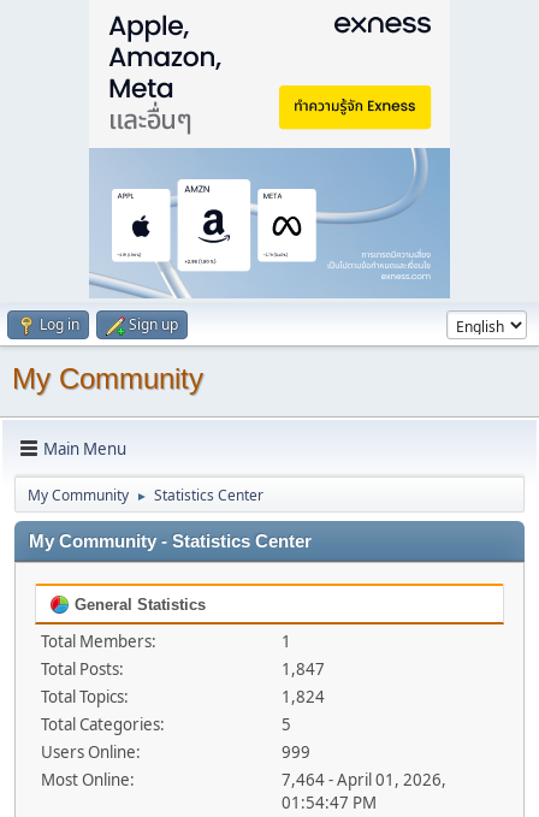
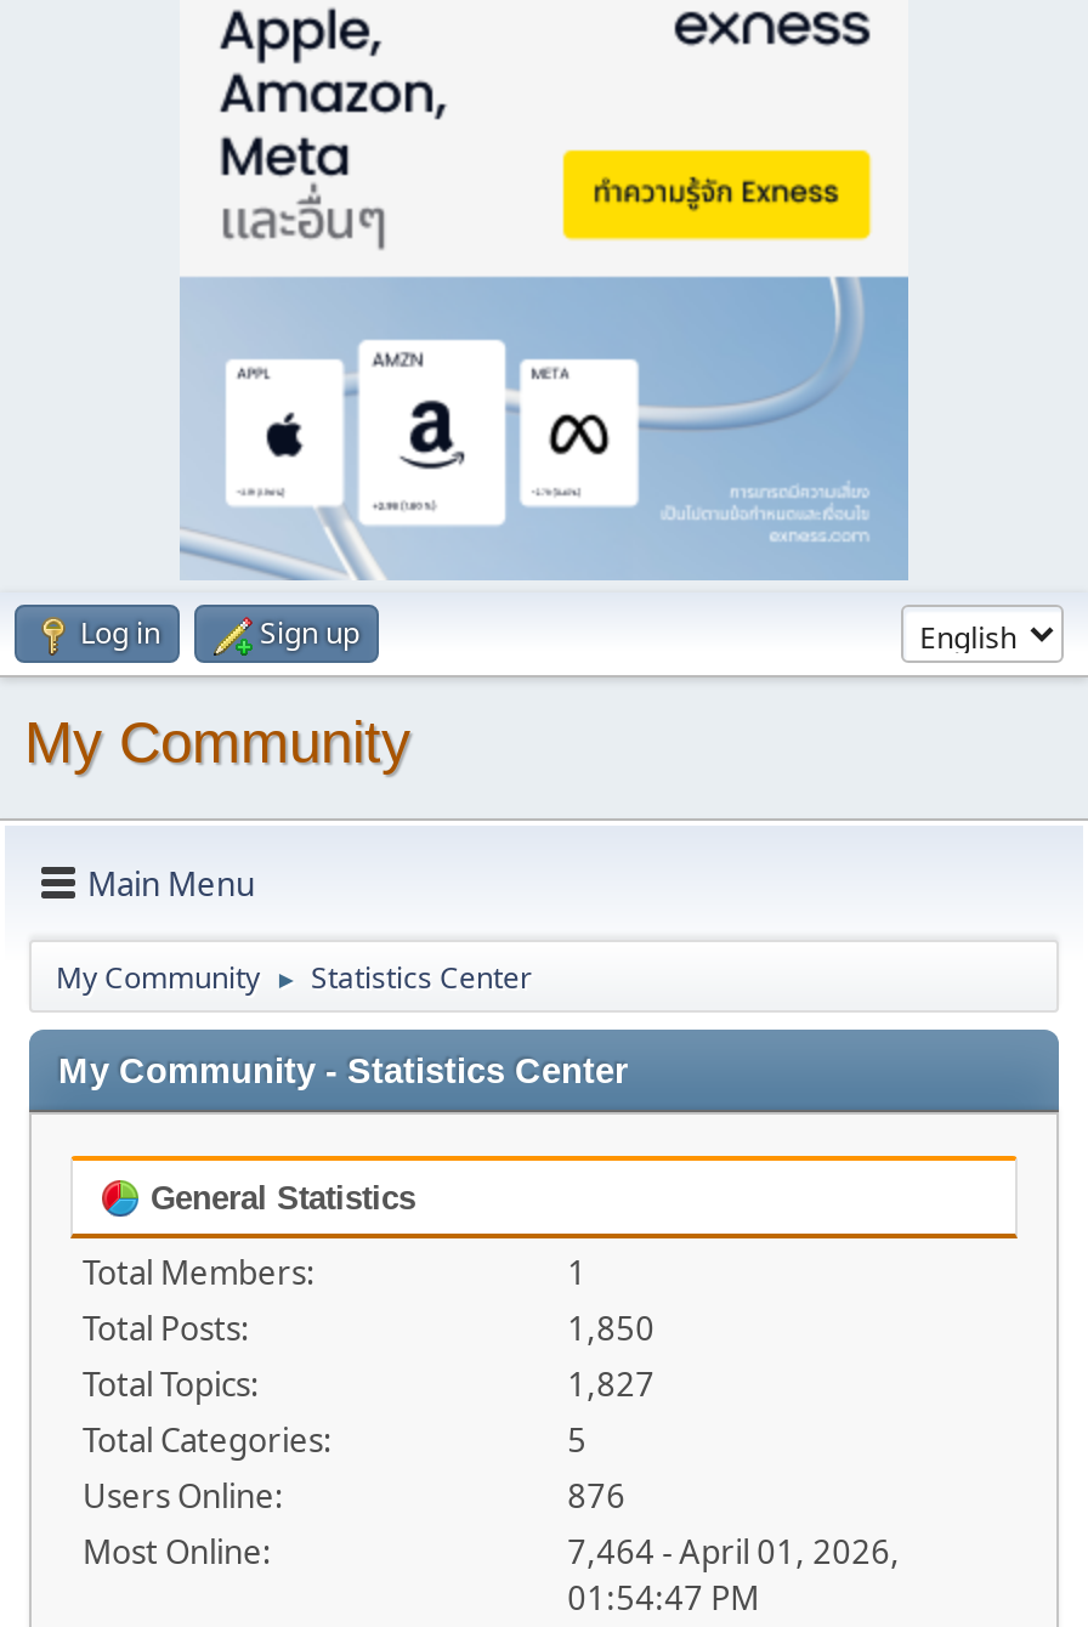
- 1,847
+ 1,850

- 1,824
+ 1,827

- 999
+ 876
